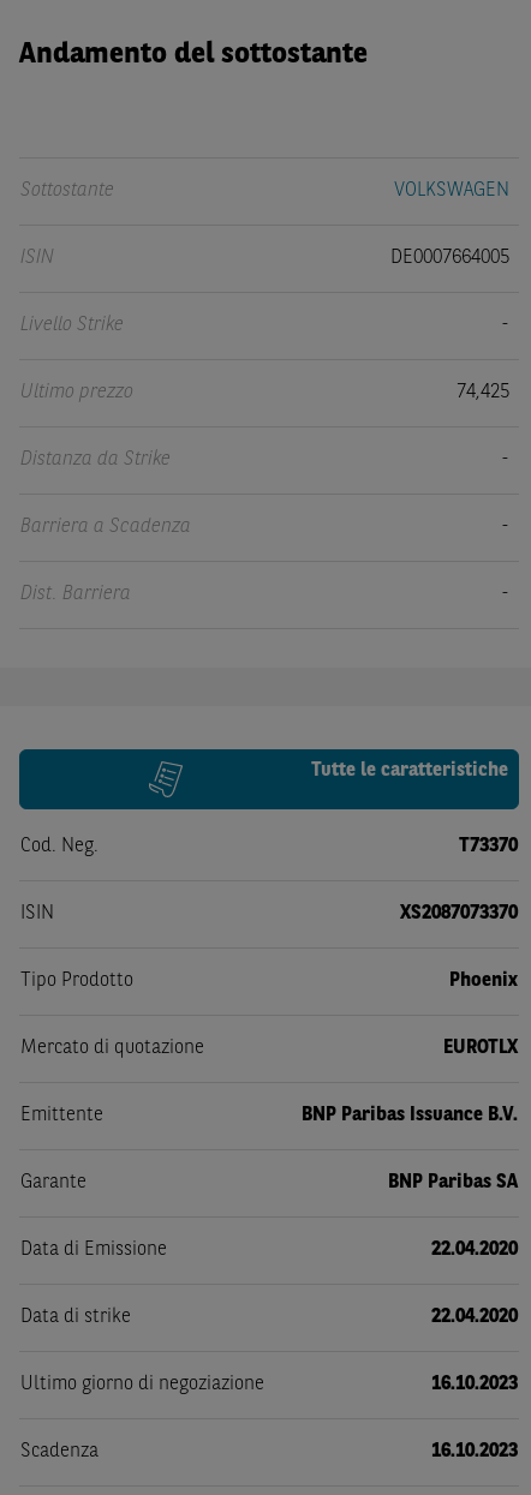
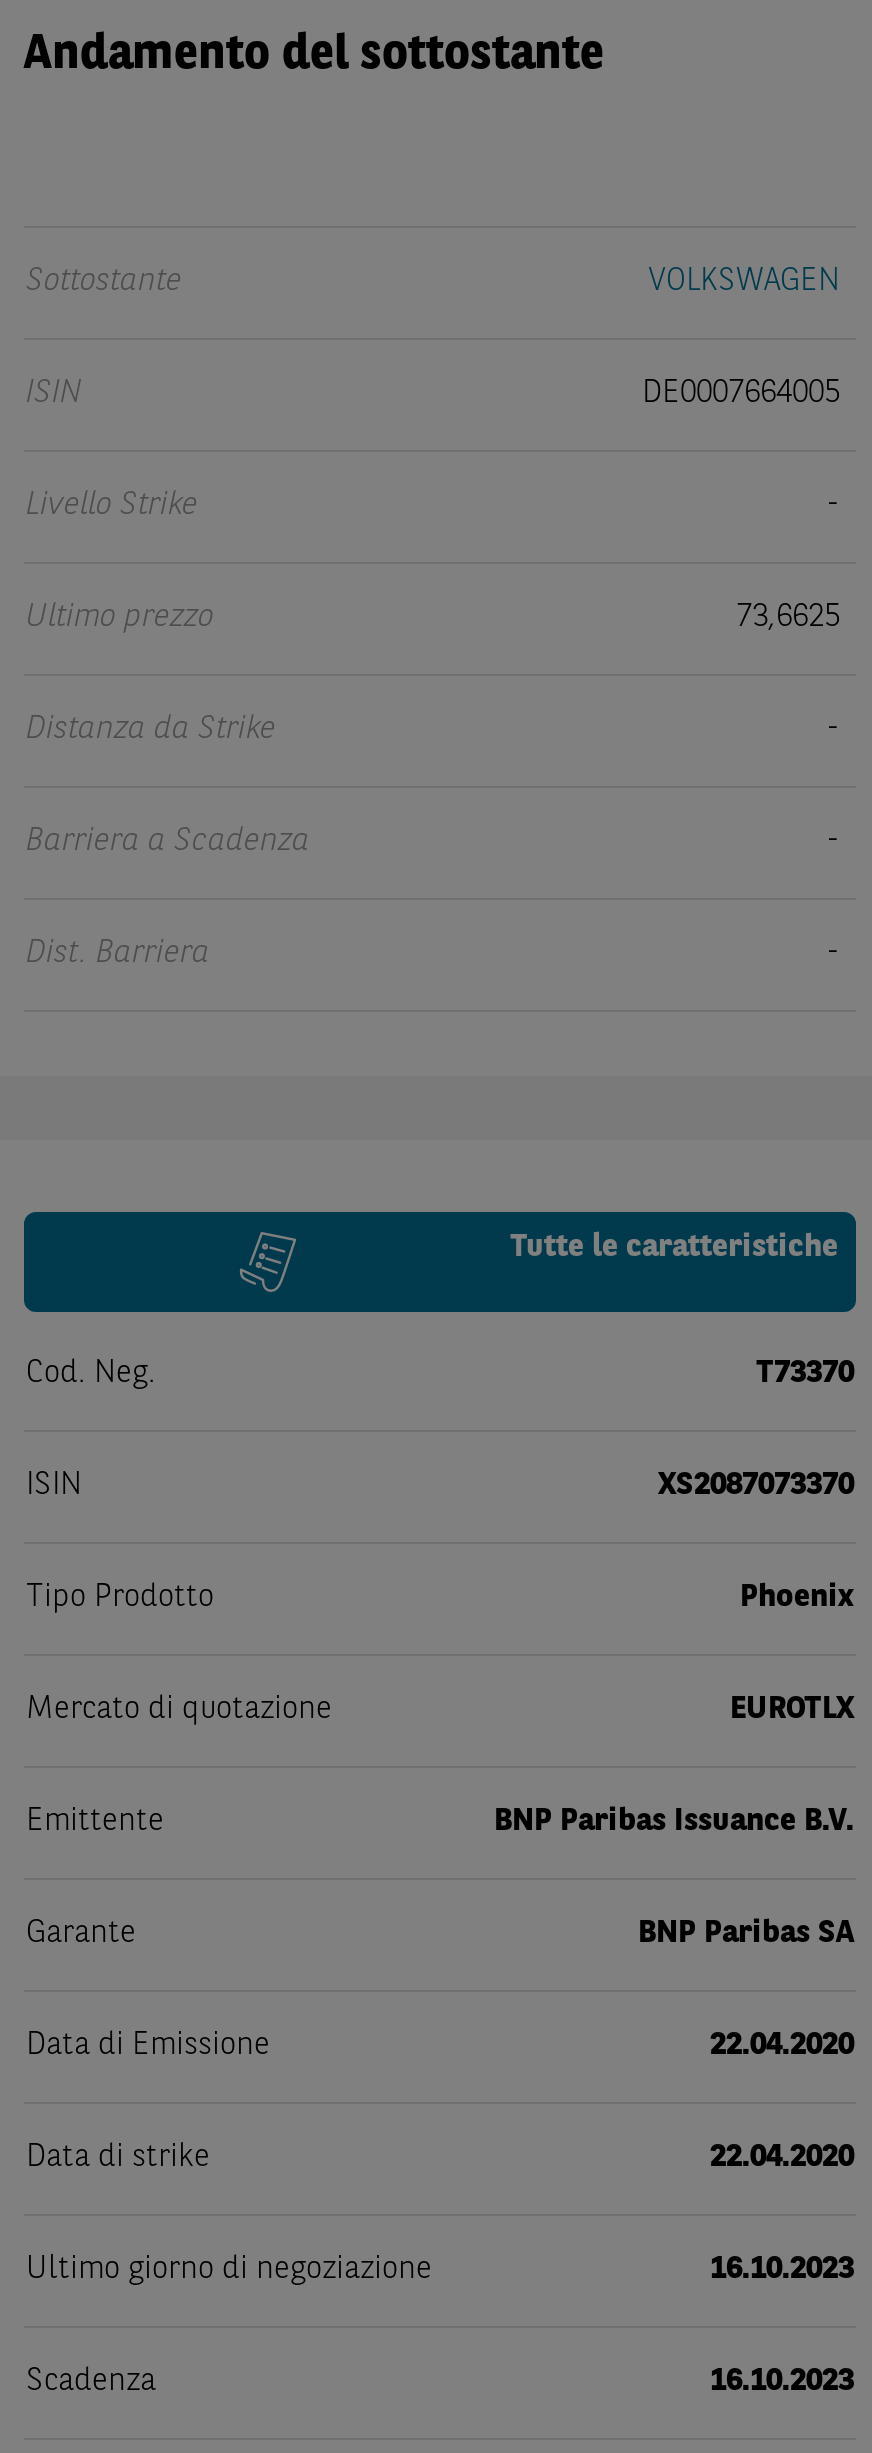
- 74,425
+ 73,6625
